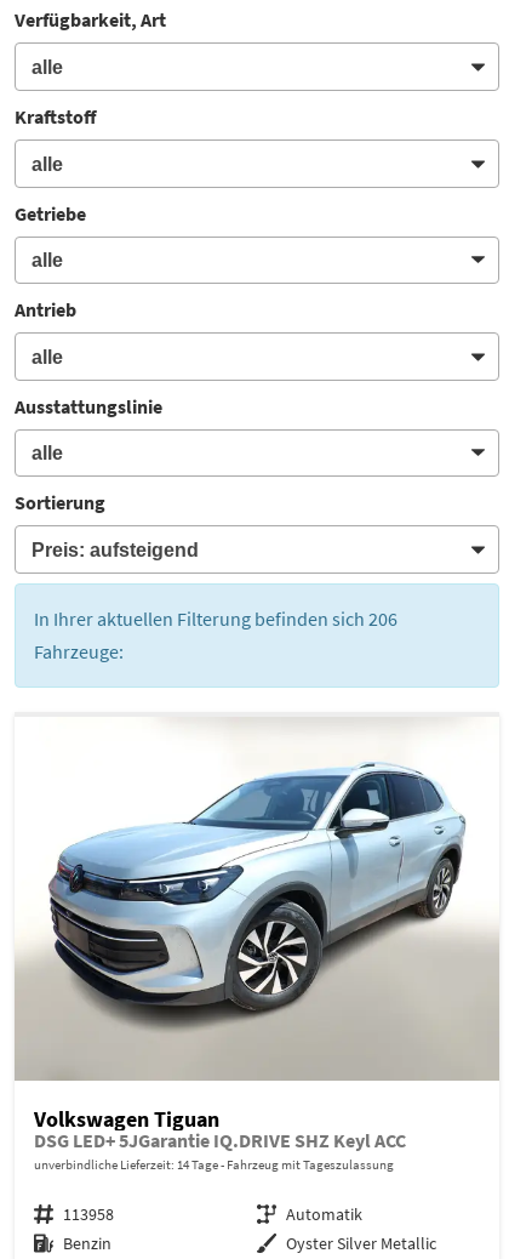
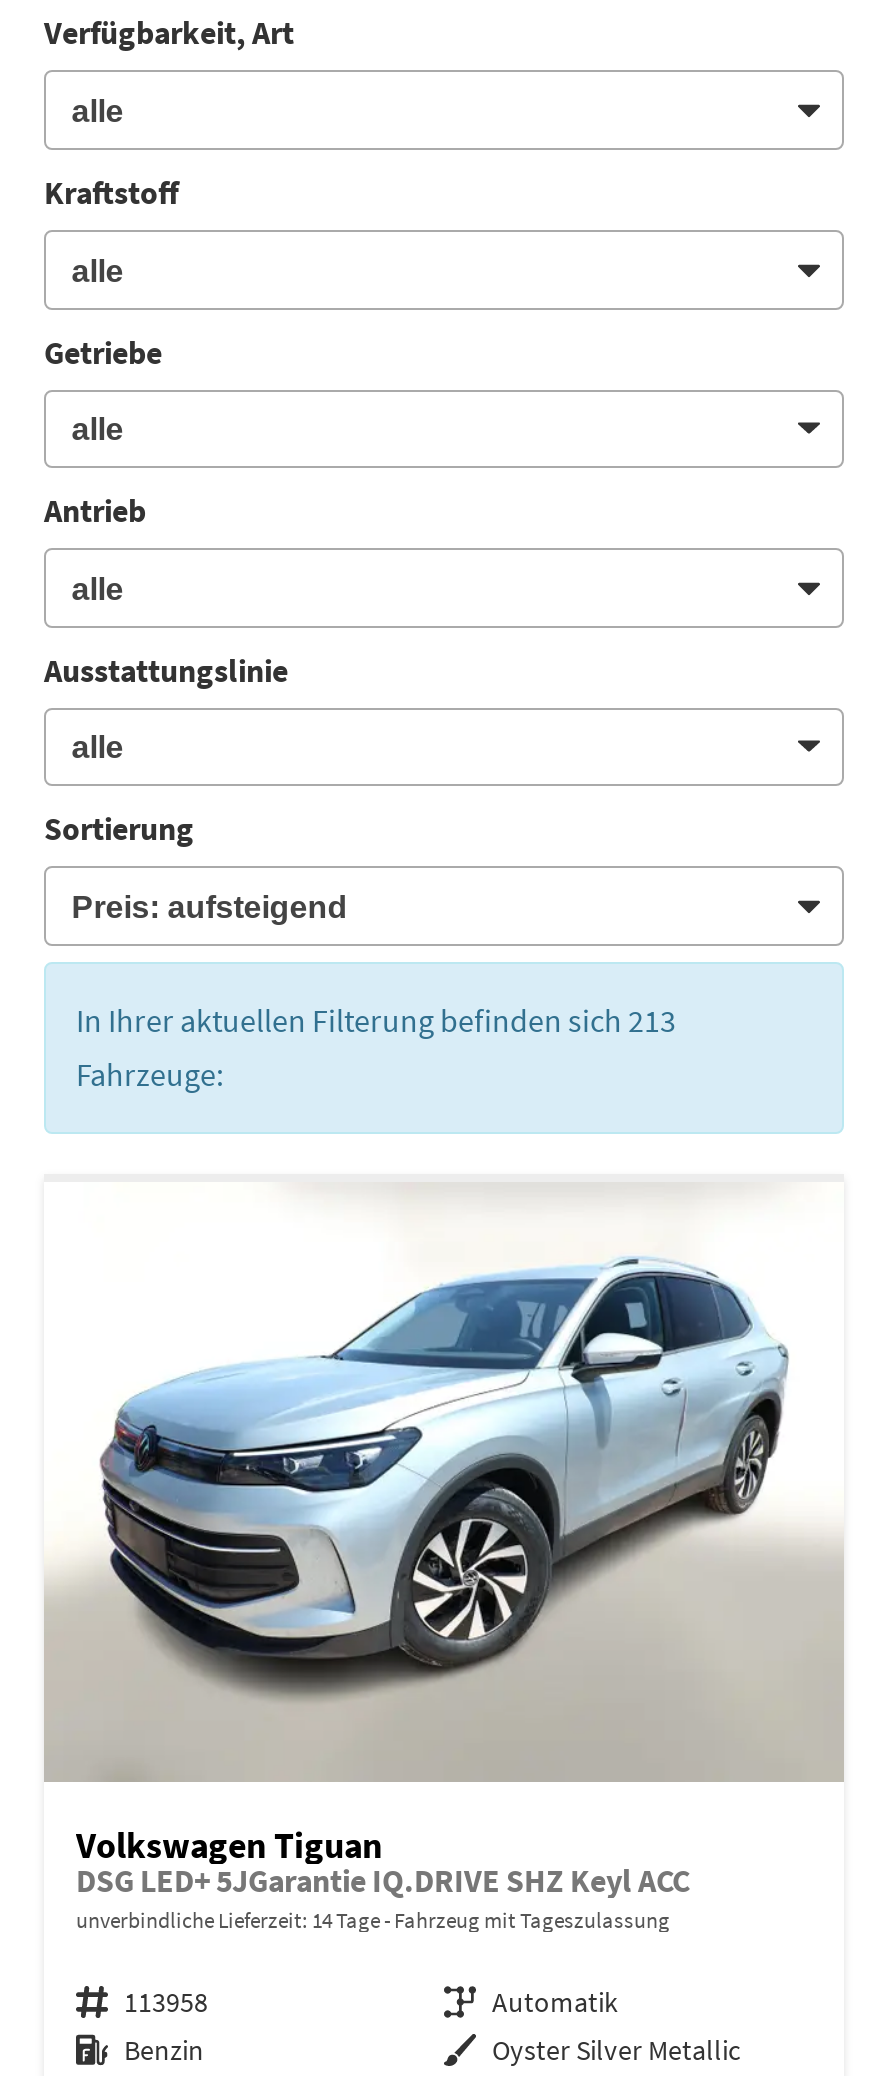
- In Ihrer aktuellen Filterung befinden sich 206
+ In Ihrer aktuellen Filterung befinden sich 213
